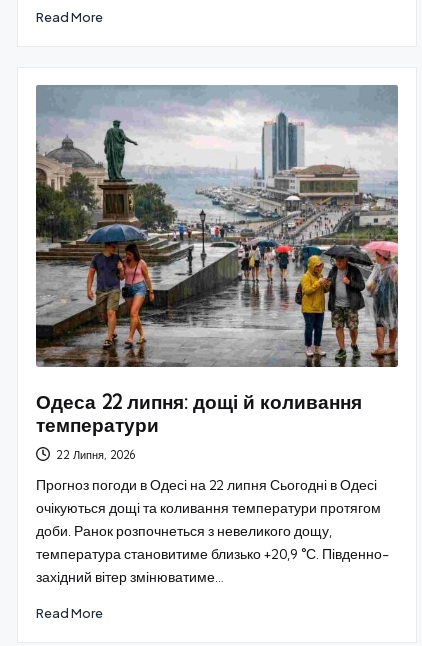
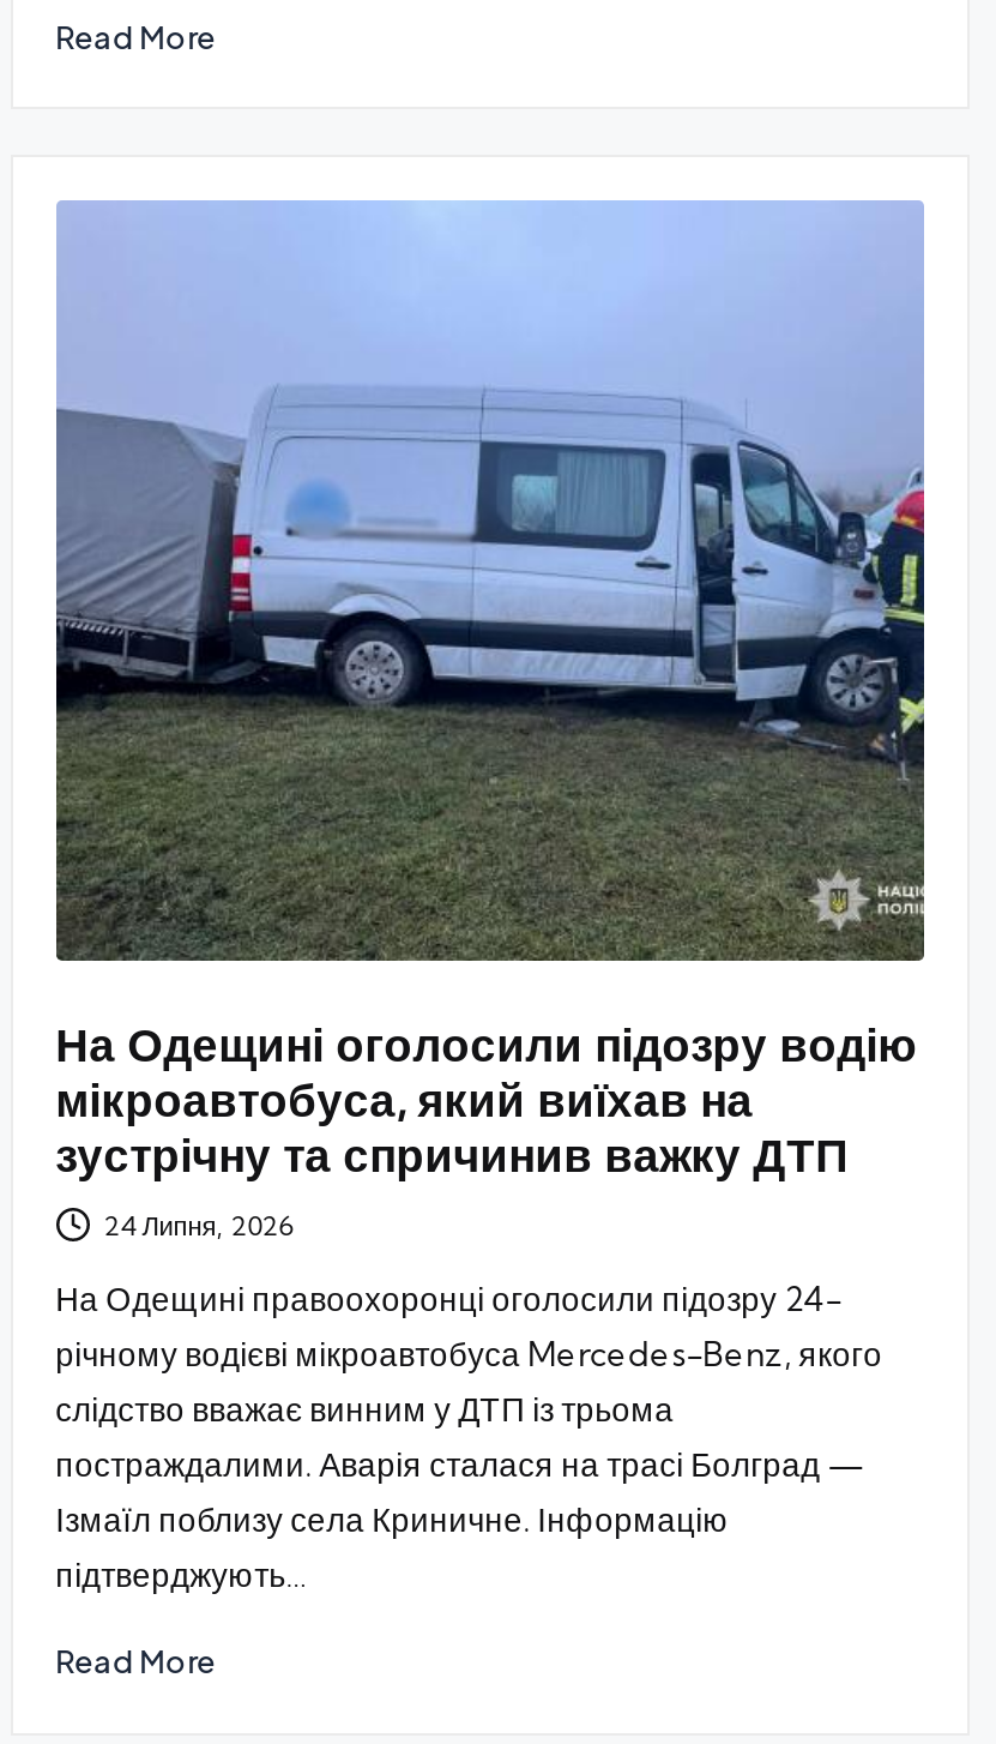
- [image]
+ [image]

- Одеса 22 липня: дощі й коливання
- температури
- 22 Липня, 2026
+ На Одещині оголосили підозру водію
+ мікроавтобуса, який виїхав на
+ зустрічну та спричинив важку ДТП
+ 24 Липня, 2026

- Прогноз погоди в Одесі на 22 липня Сьогодні в Одесі
- очікуються дощі та коливання температури протягом
- доби. Ранок розпочнеться з невеликого дощу,
- температура становитиме близько +20,9 °С. Південно-
- західний вітер змінюватиме…
+ На Одещині правоохоронці оголосили підозру 24-
+ річному водієві мікроавтобуса Mercedes-Benz, якого
+ слідство вважає винним у ДТП із трьома
+ постраждалими. Аварія сталася на трасі Болград —
+ Ізмаїл поблизу села Криничне. Інформацію
+ підтверджують…
